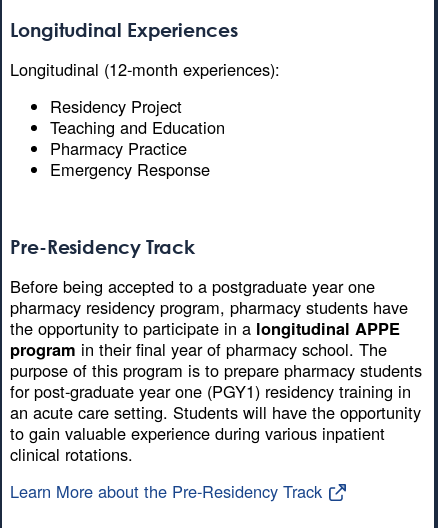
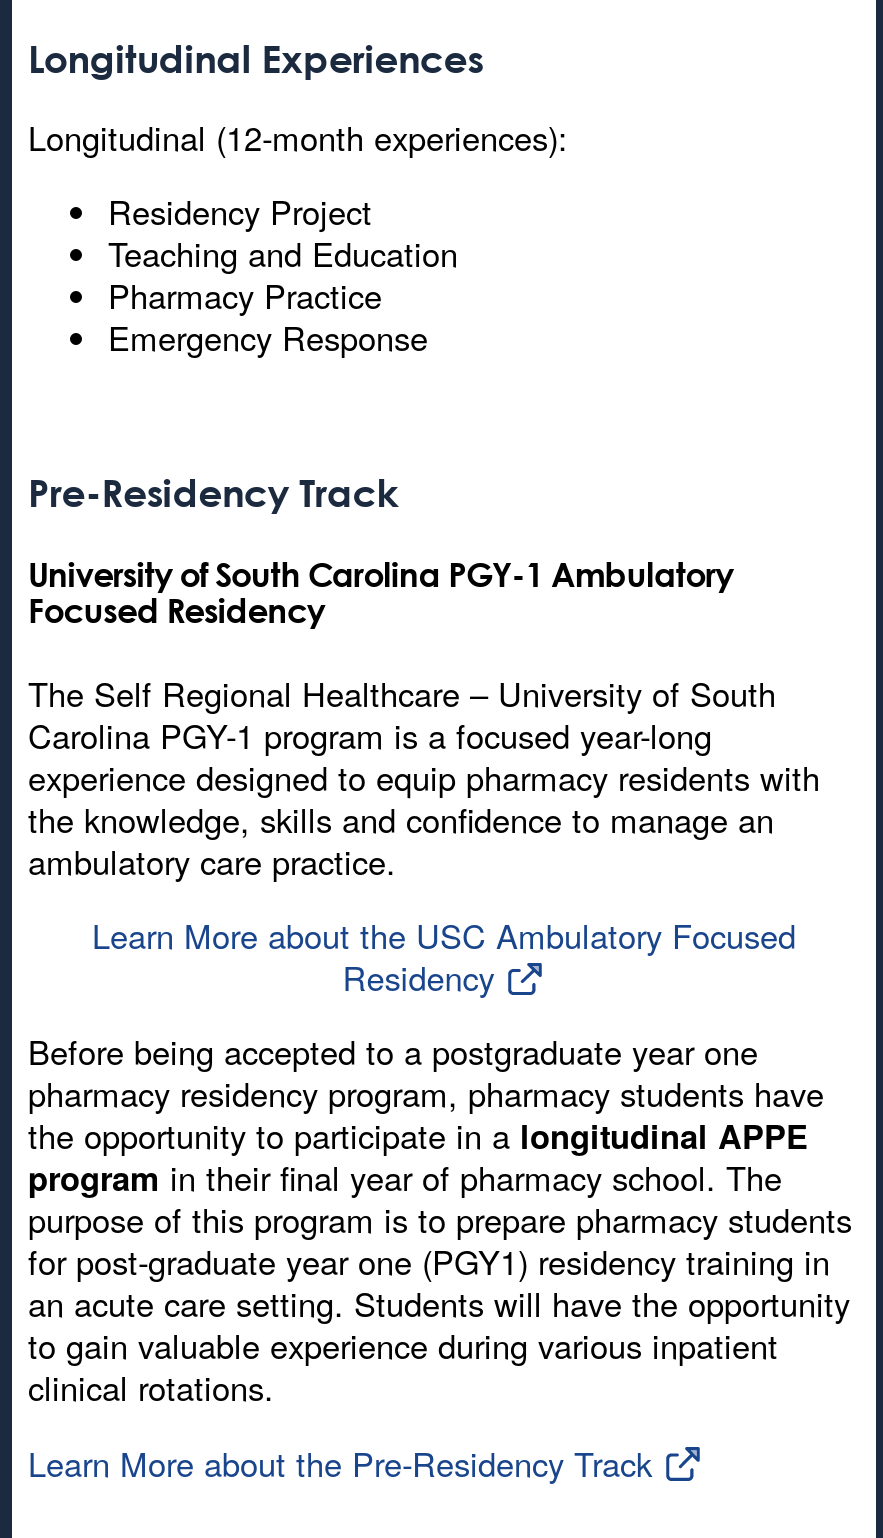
+ University of South Carolina PGY-1 Ambulatory
+ Focused Residency
+ The Self Regional Healthcare – University of South
+ Carolina PGY-1 program is a focused year-long
+ experience designed to equip pharmacy residents with
+ the knowledge, skills and confidence to manage an
+ ambulatory care practice.
+ Learn More about the USC Ambulatory Focused
+ Residency
